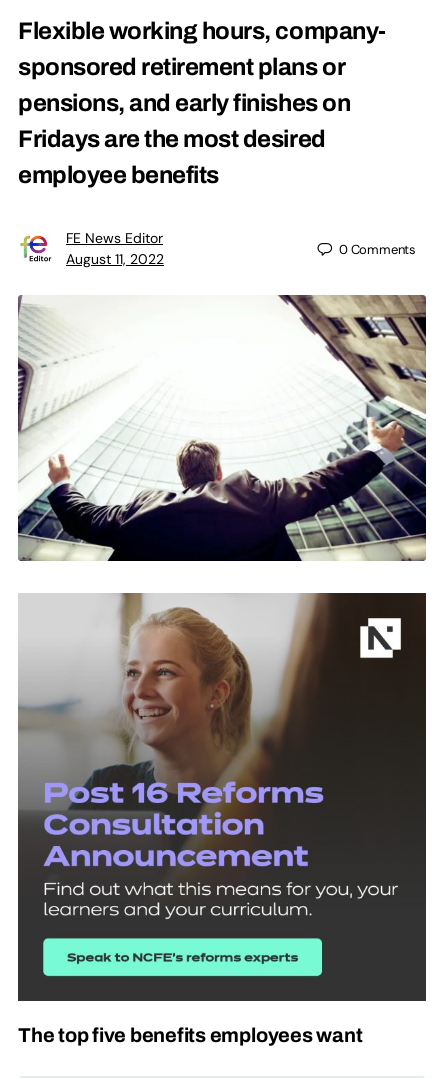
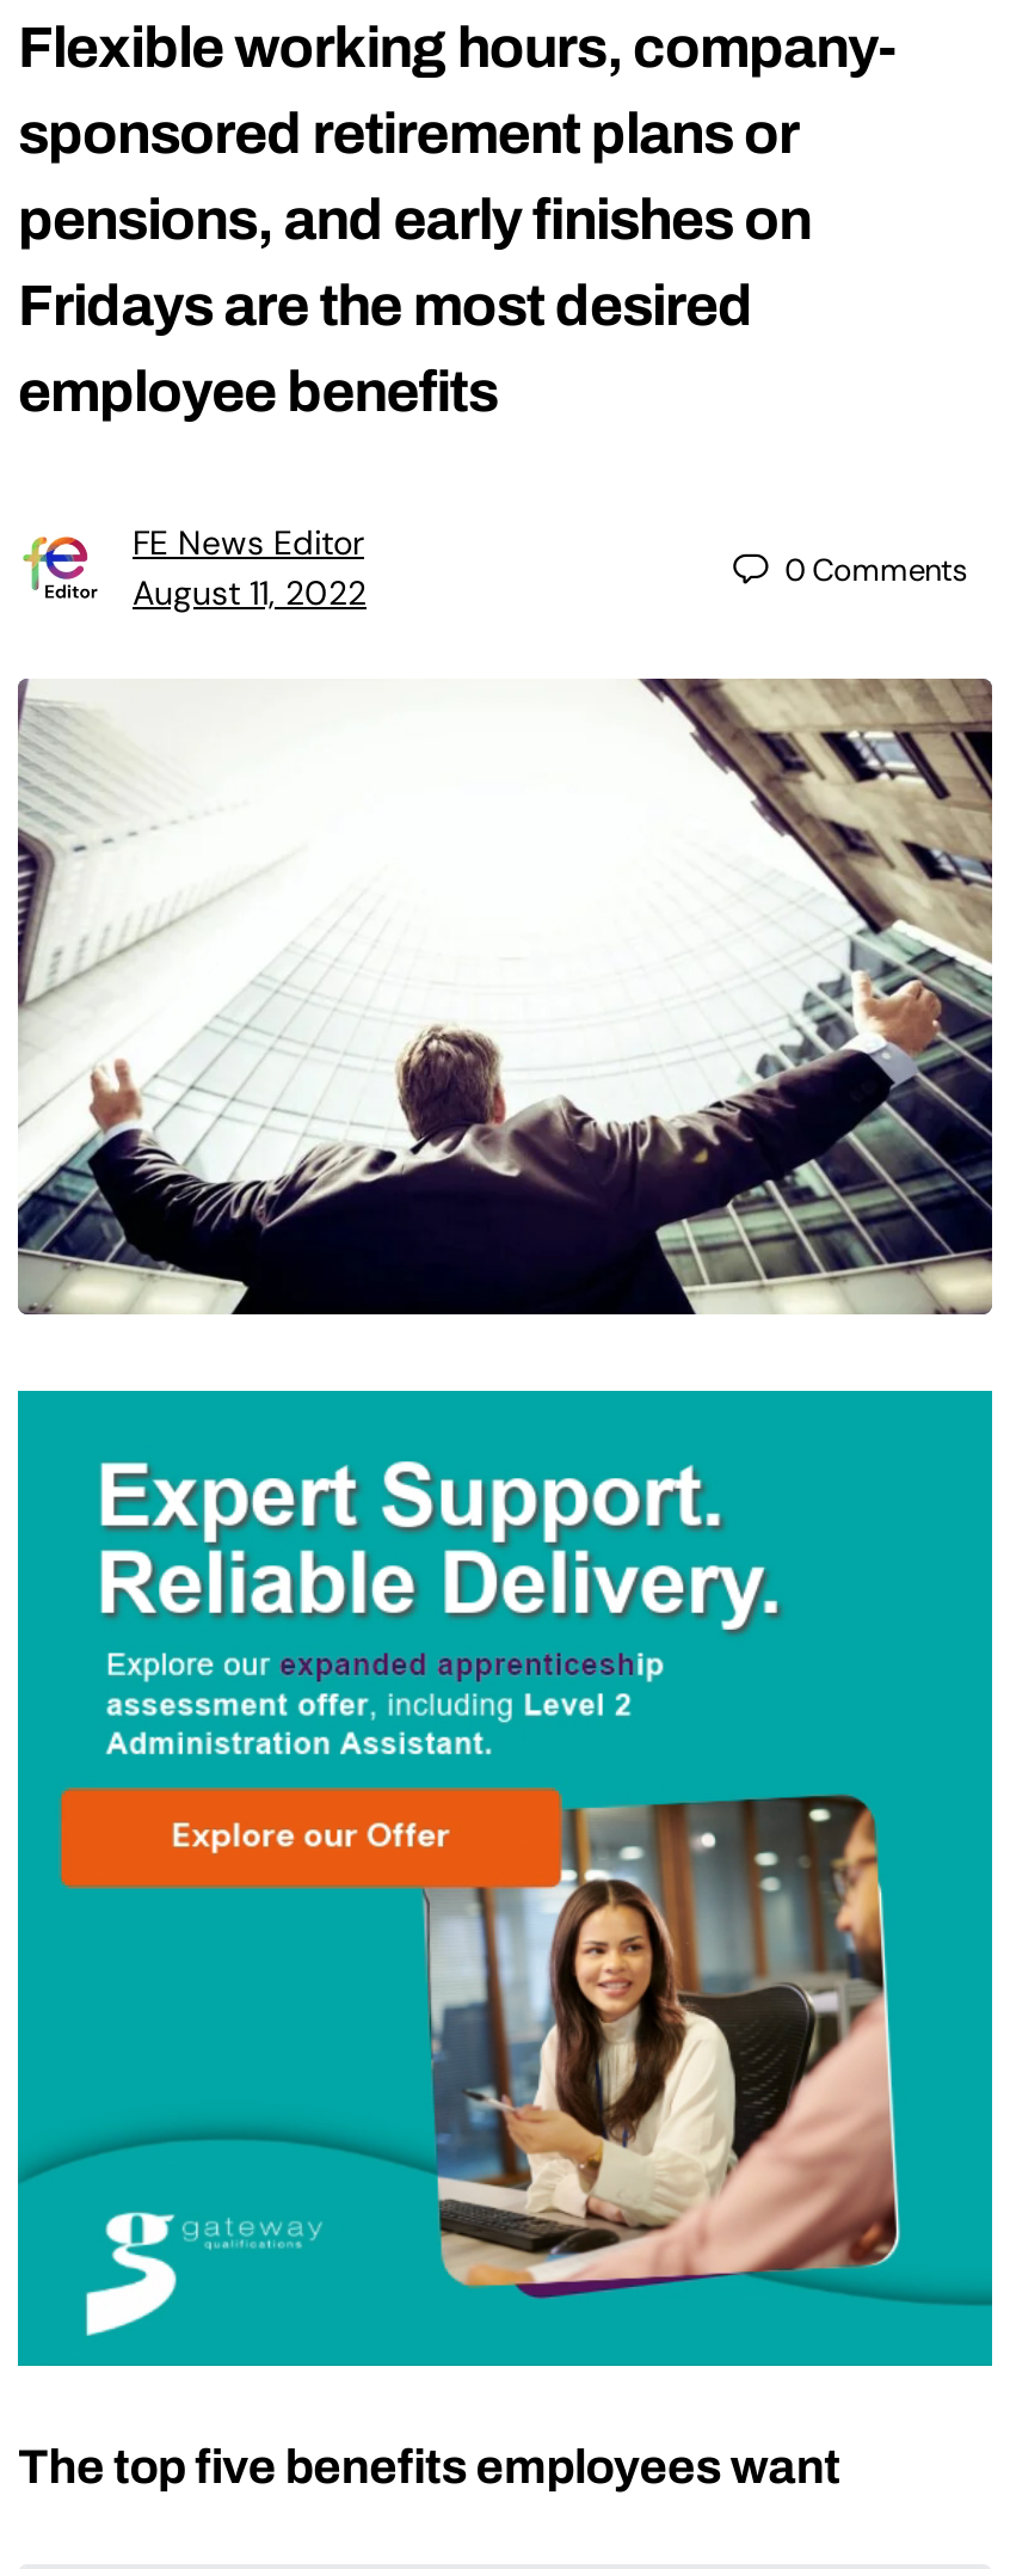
- [image]
+ [image]
